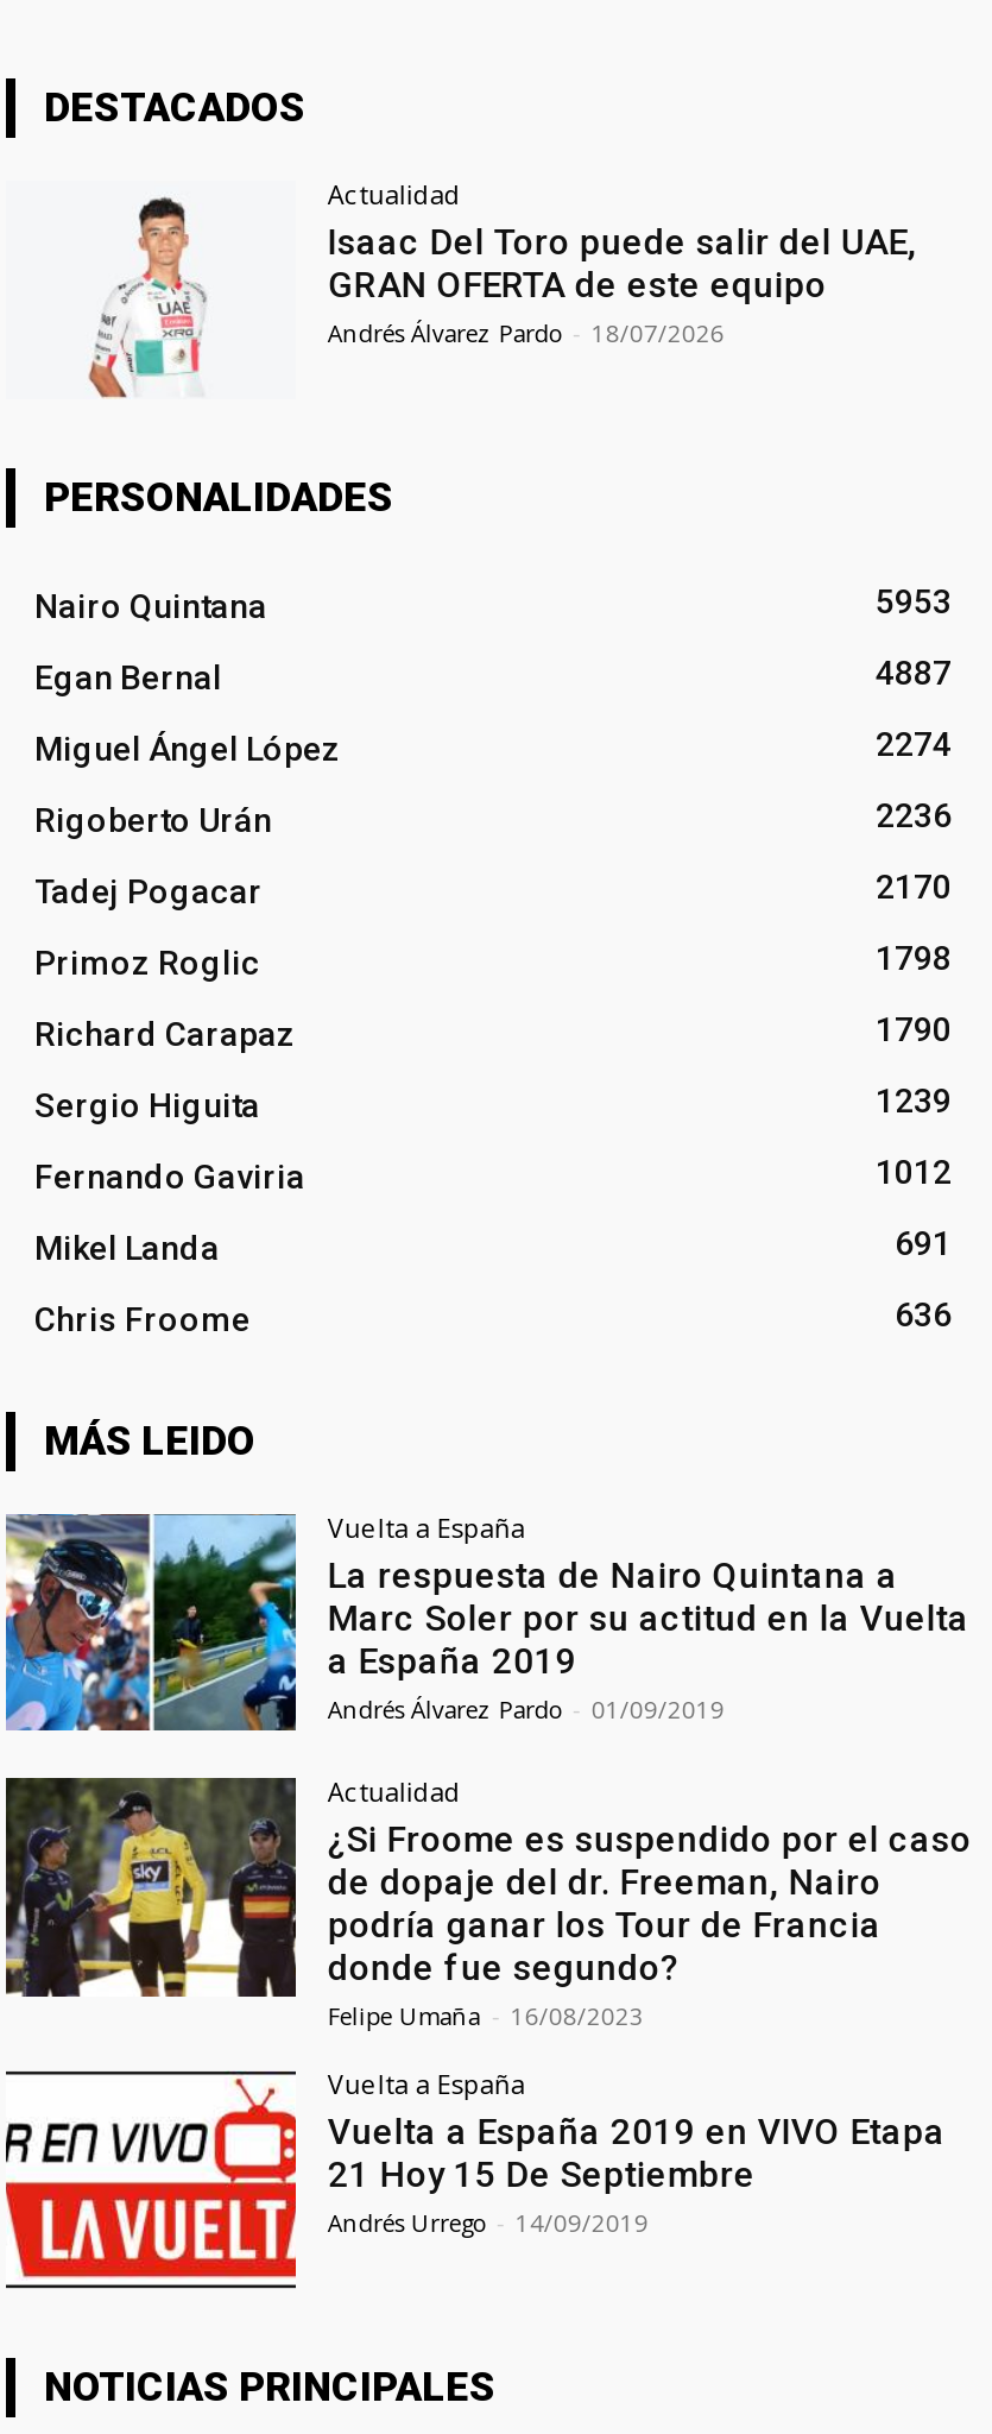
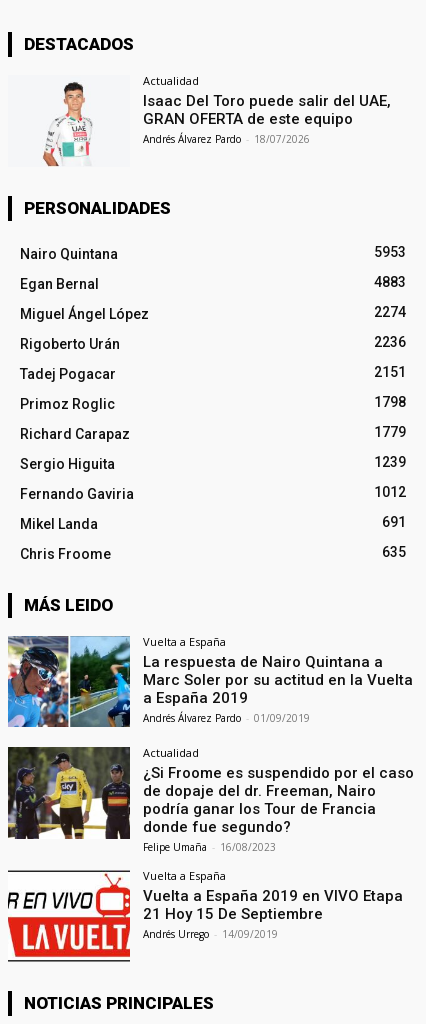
- 4887
+ 4883

- 2170
+ 2151

- 1790
+ 1779

- 636
+ 635
